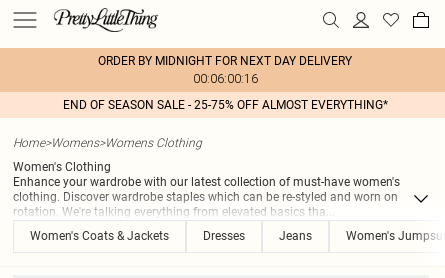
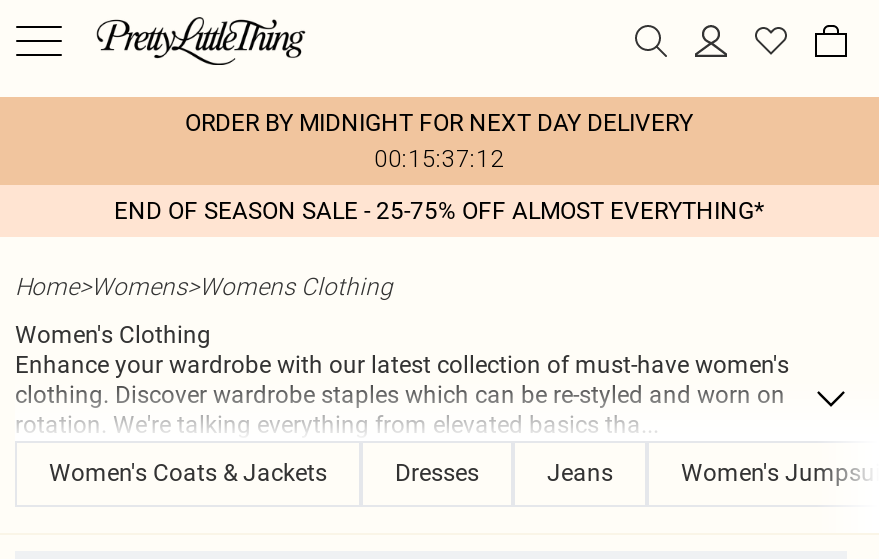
- 00:06:00:16
+ 00:15:37:12
